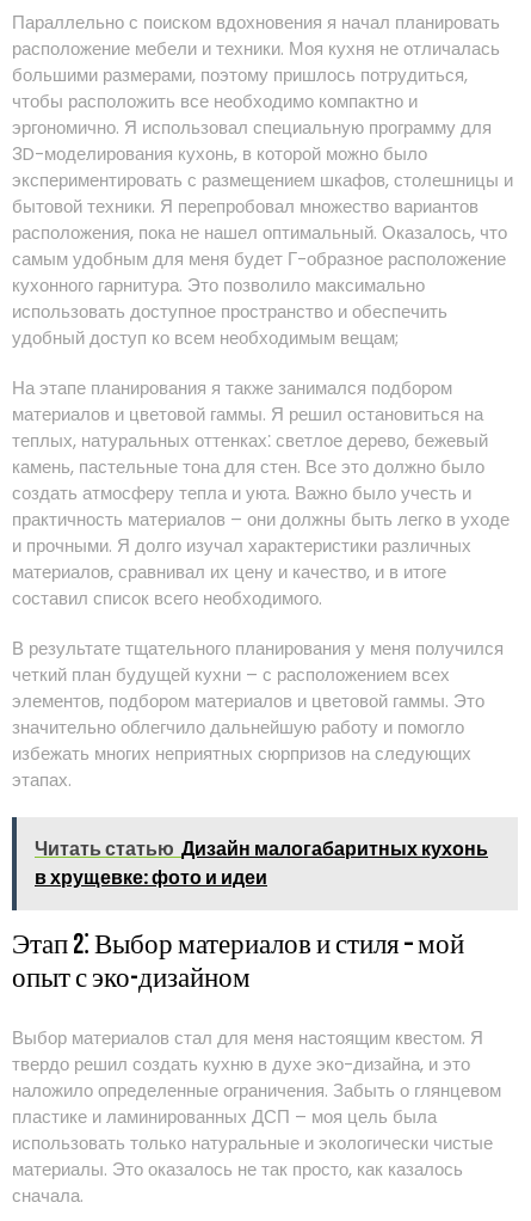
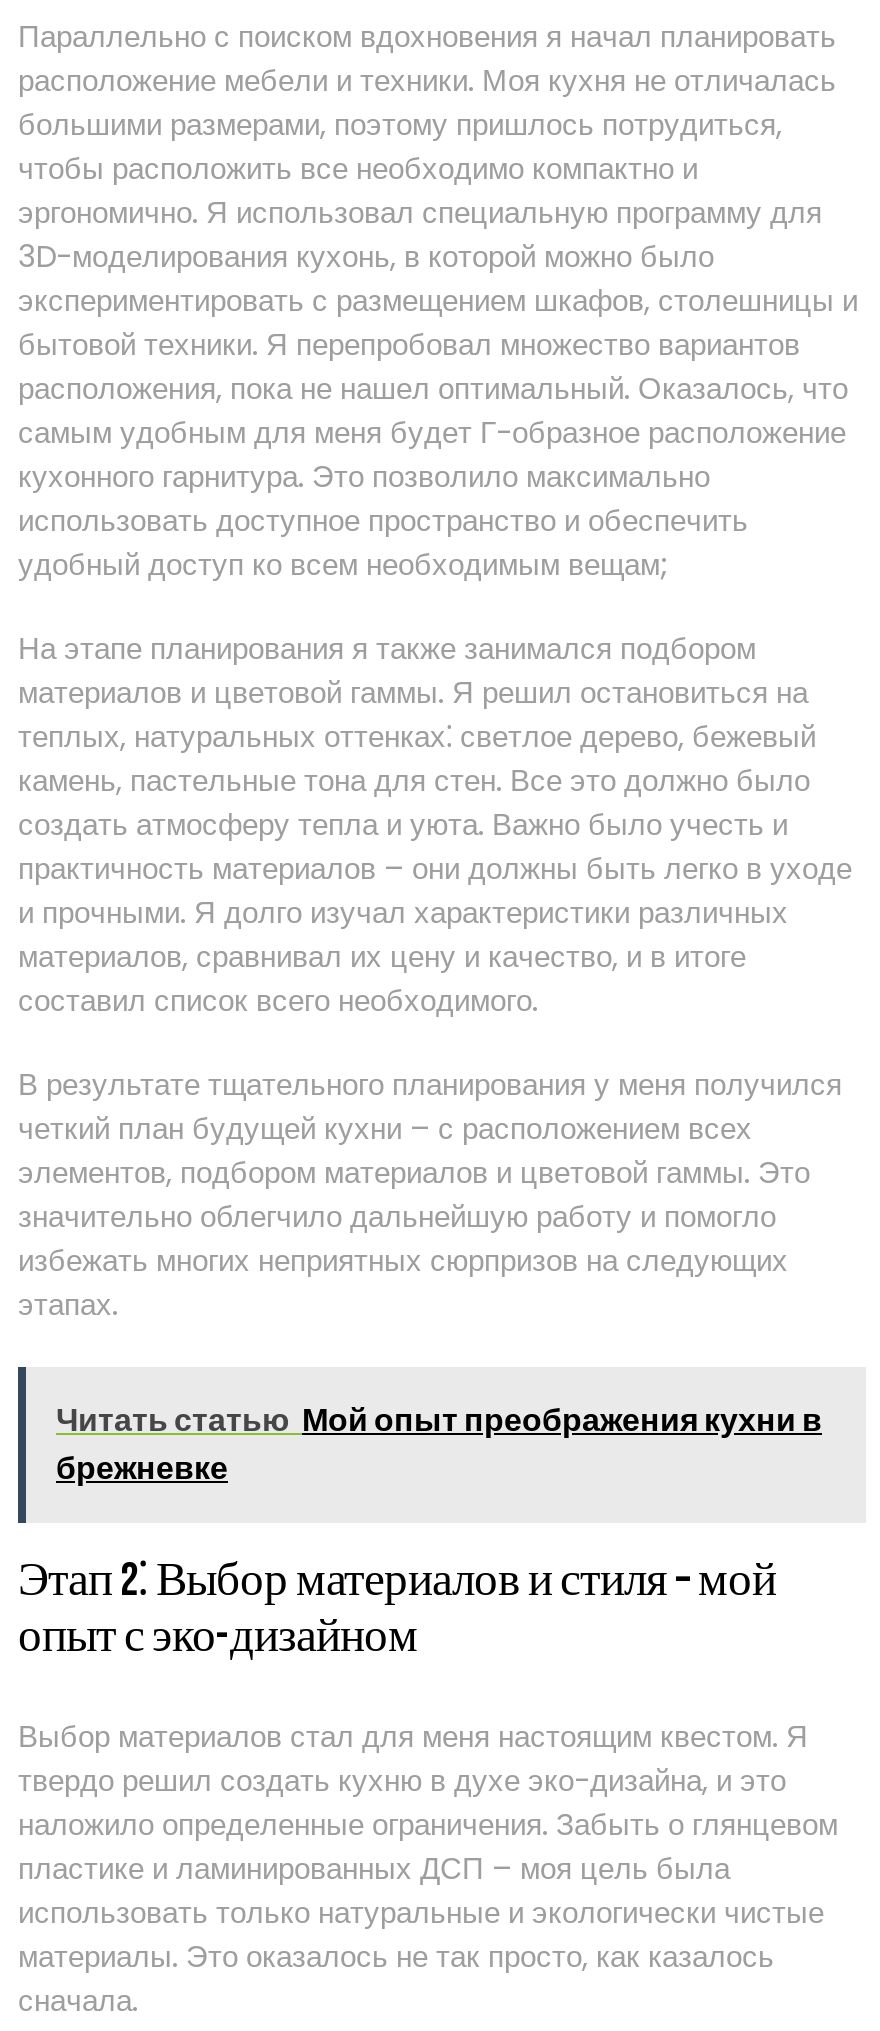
- Читать статью Дизайн малогабаритных кухонь
- в хрущевке: фото и идеи
+ Читать статью Мой опыт преображения кухни в
+ брежневке
